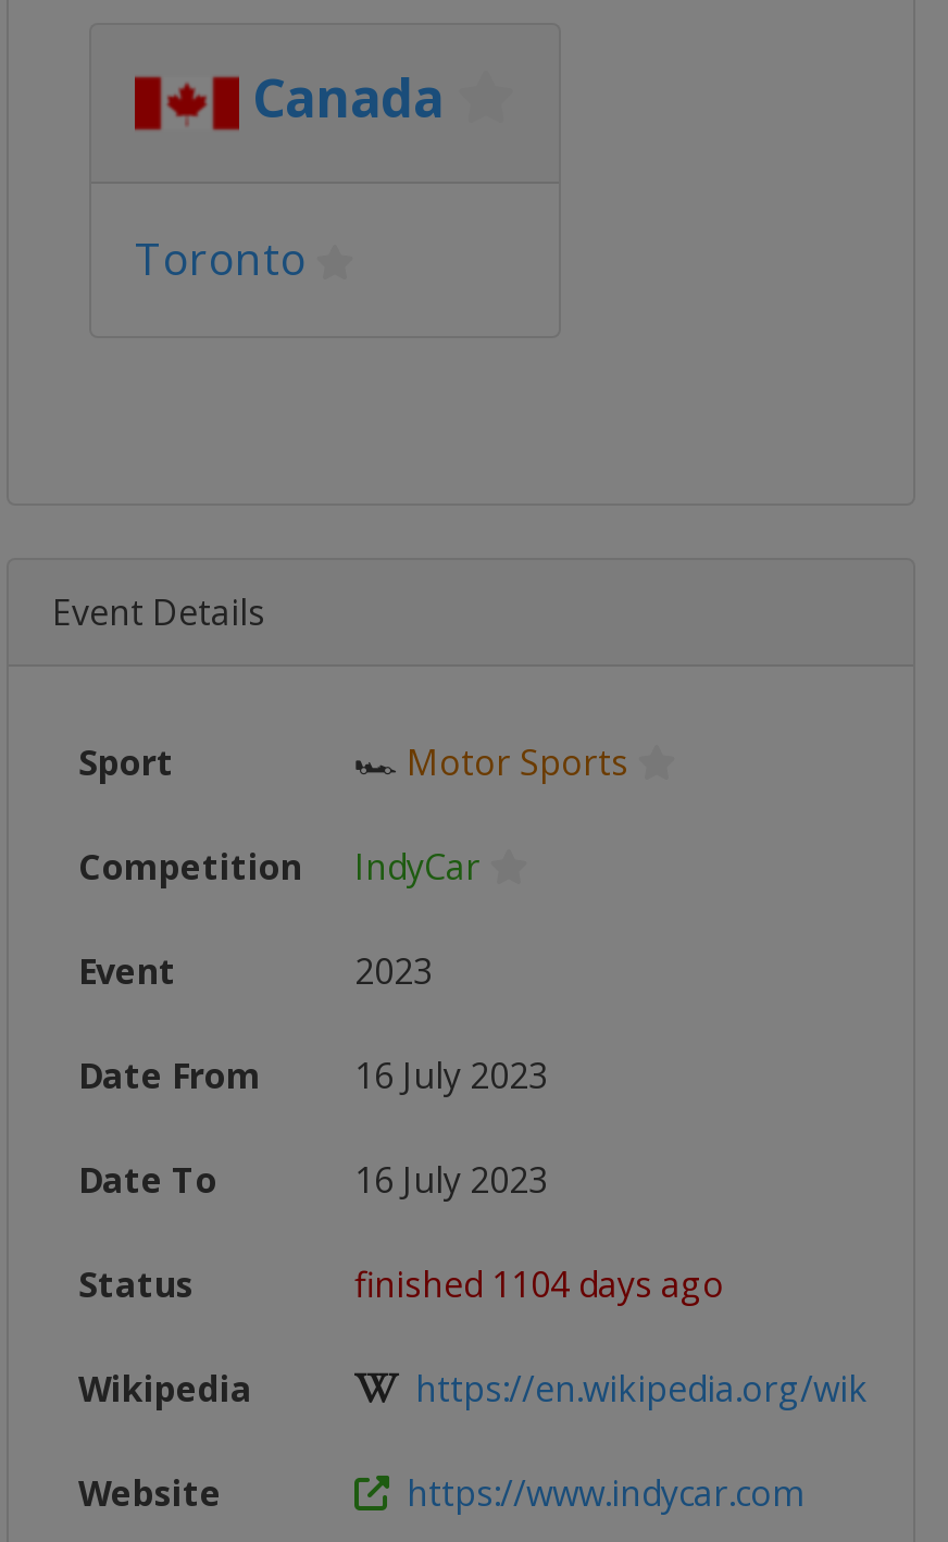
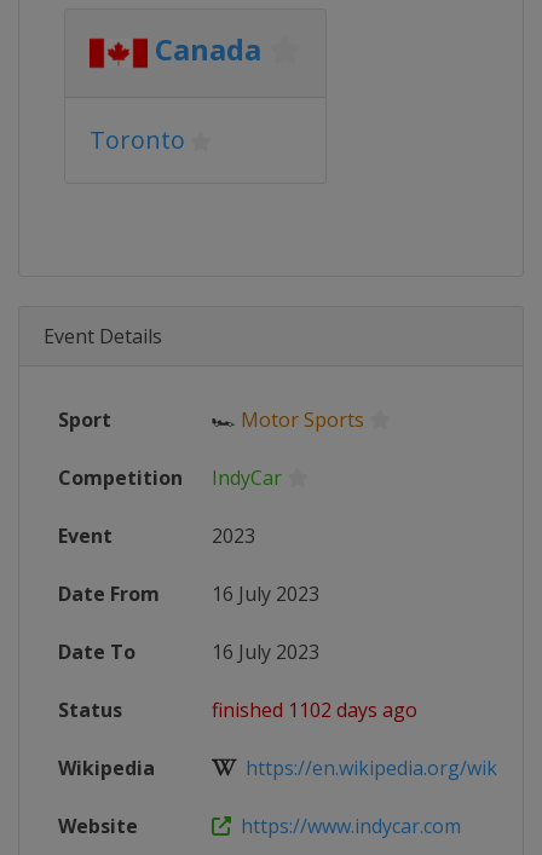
- finished 1104 days ago
+ finished 1102 days ago
